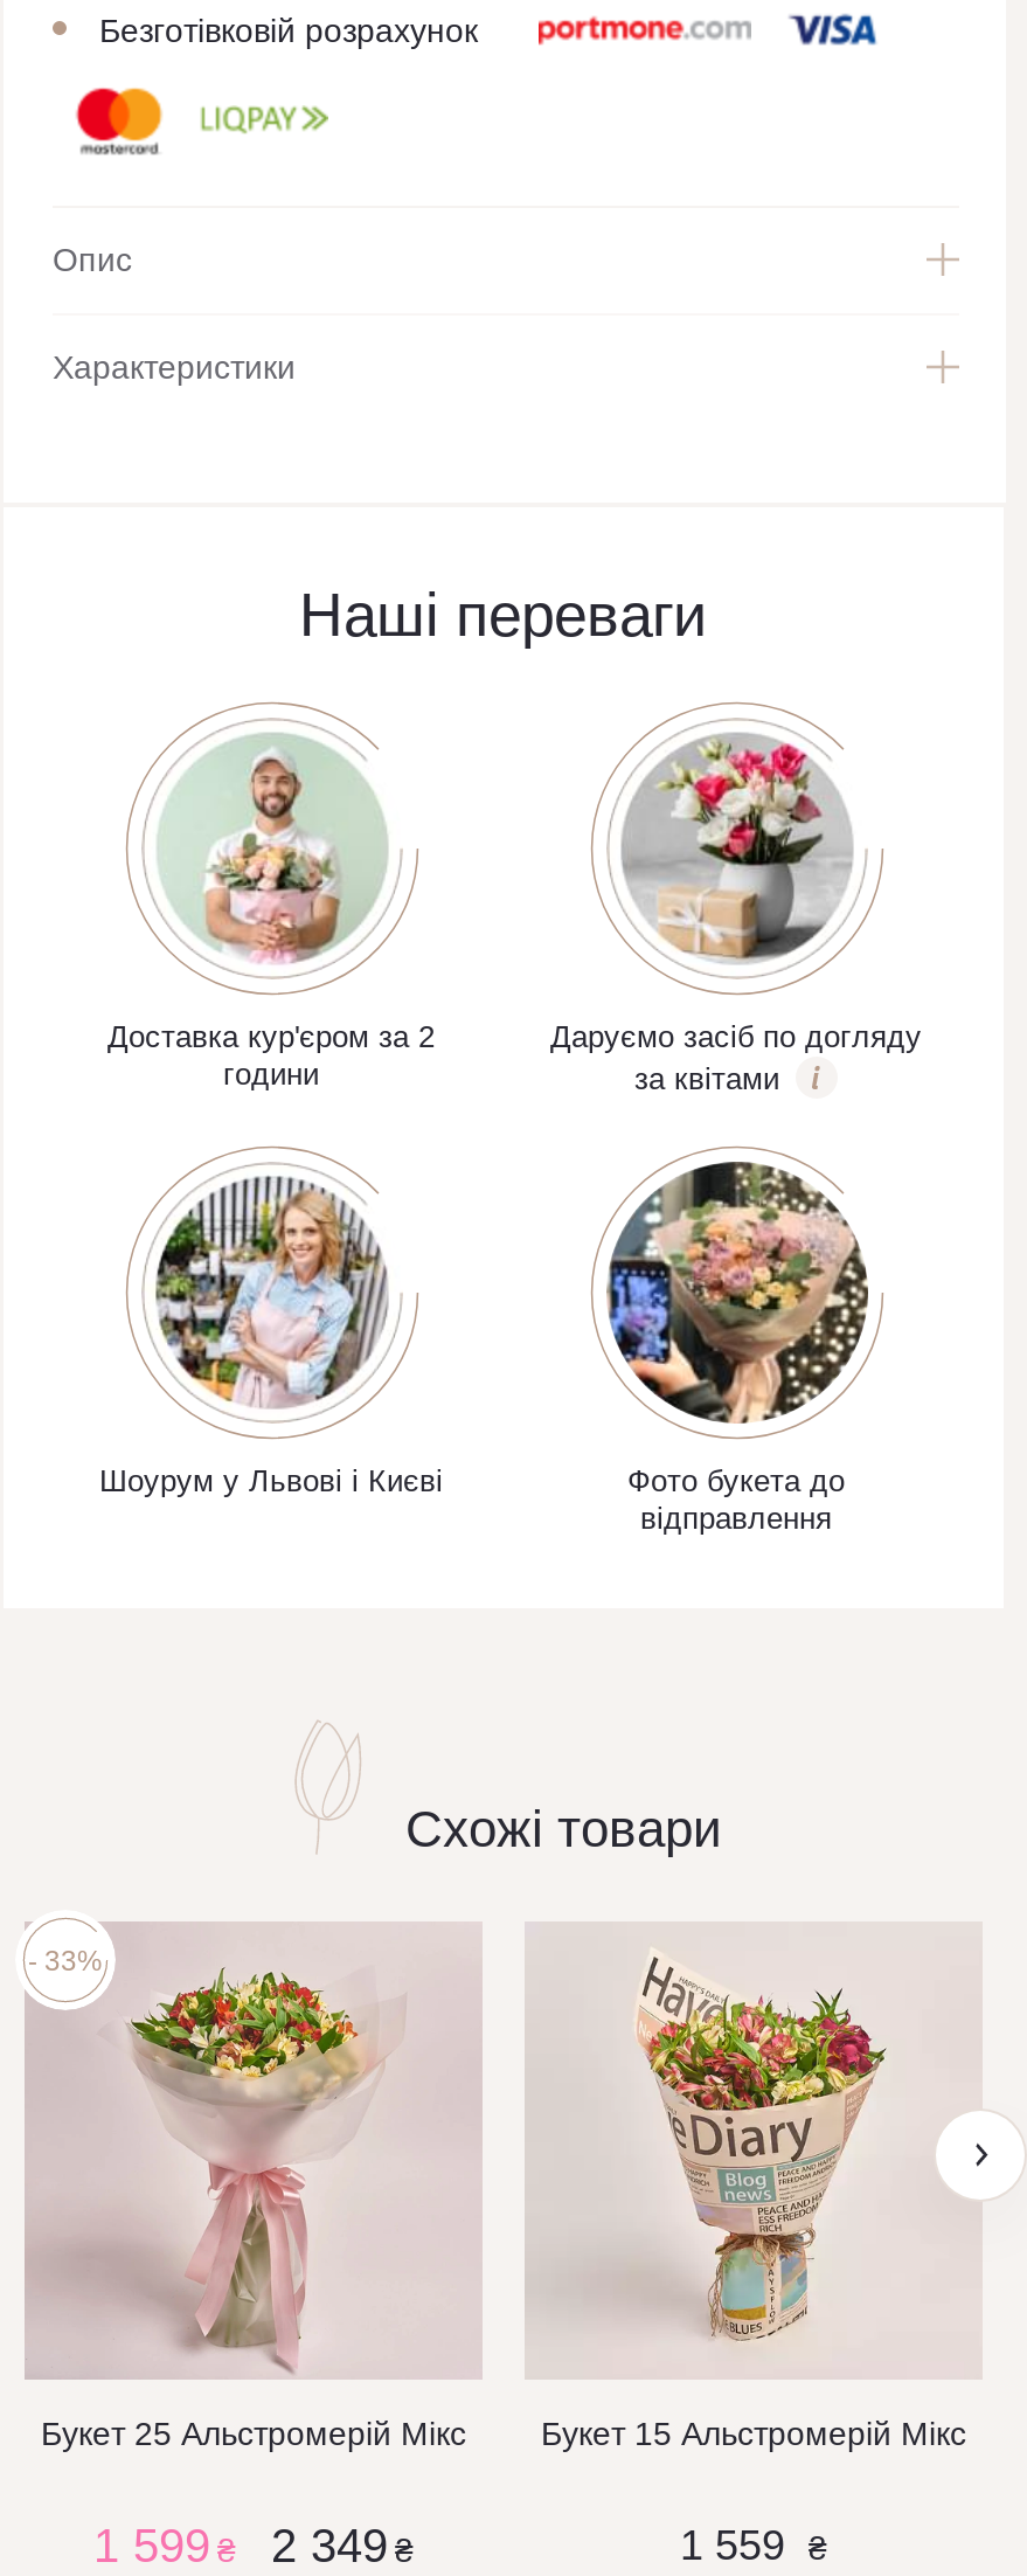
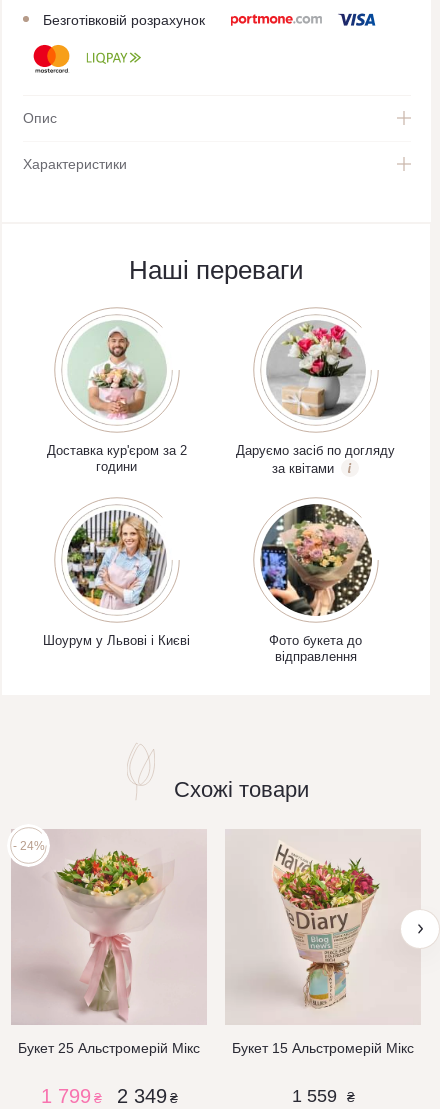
- - 33%
+ - 24%

- 1 599 ₴ 2 349 ₴
+ 1 799 ₴ 2 349 ₴
